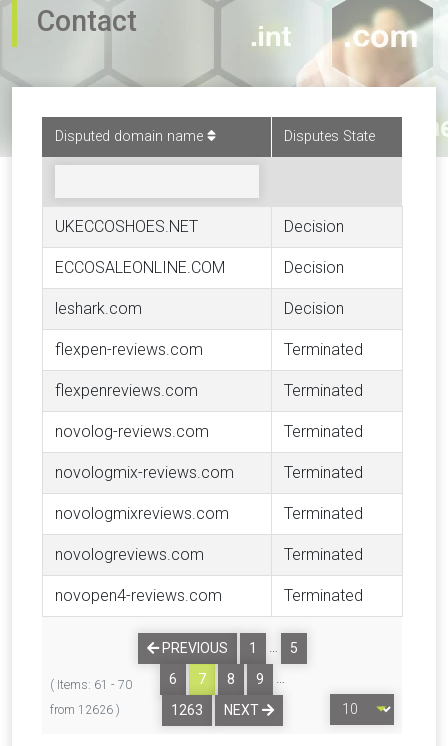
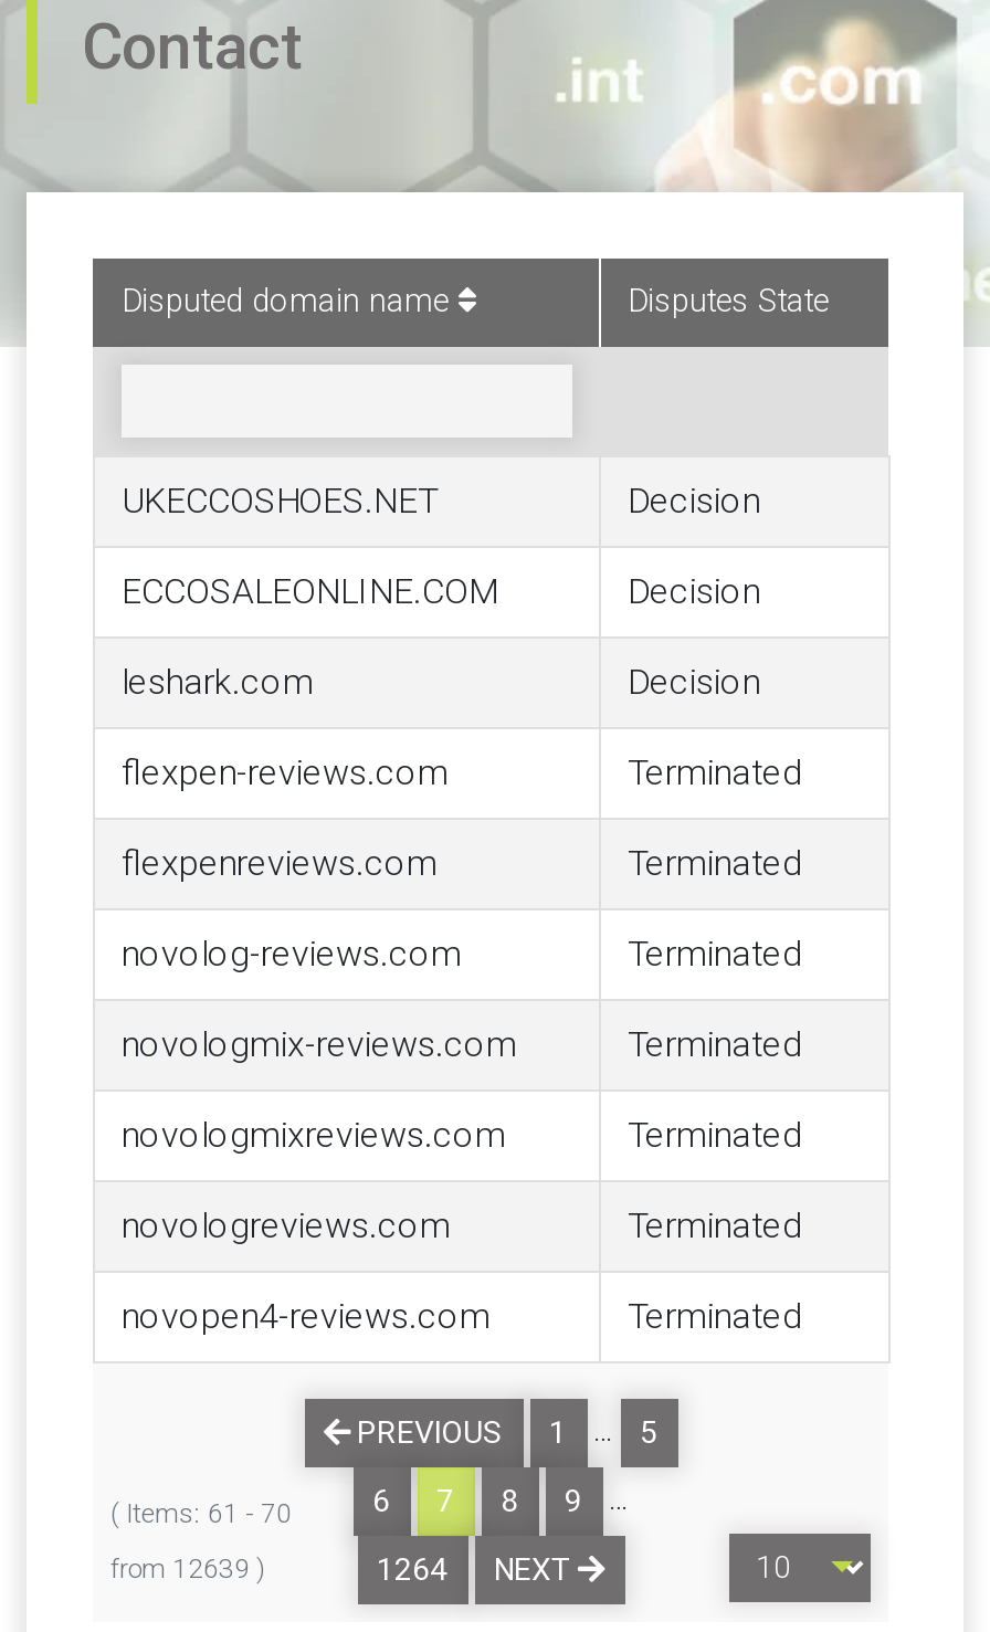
- from 12626 )
+ from 12639 )

- 1263 NEXT
+ 1264 NEXT
